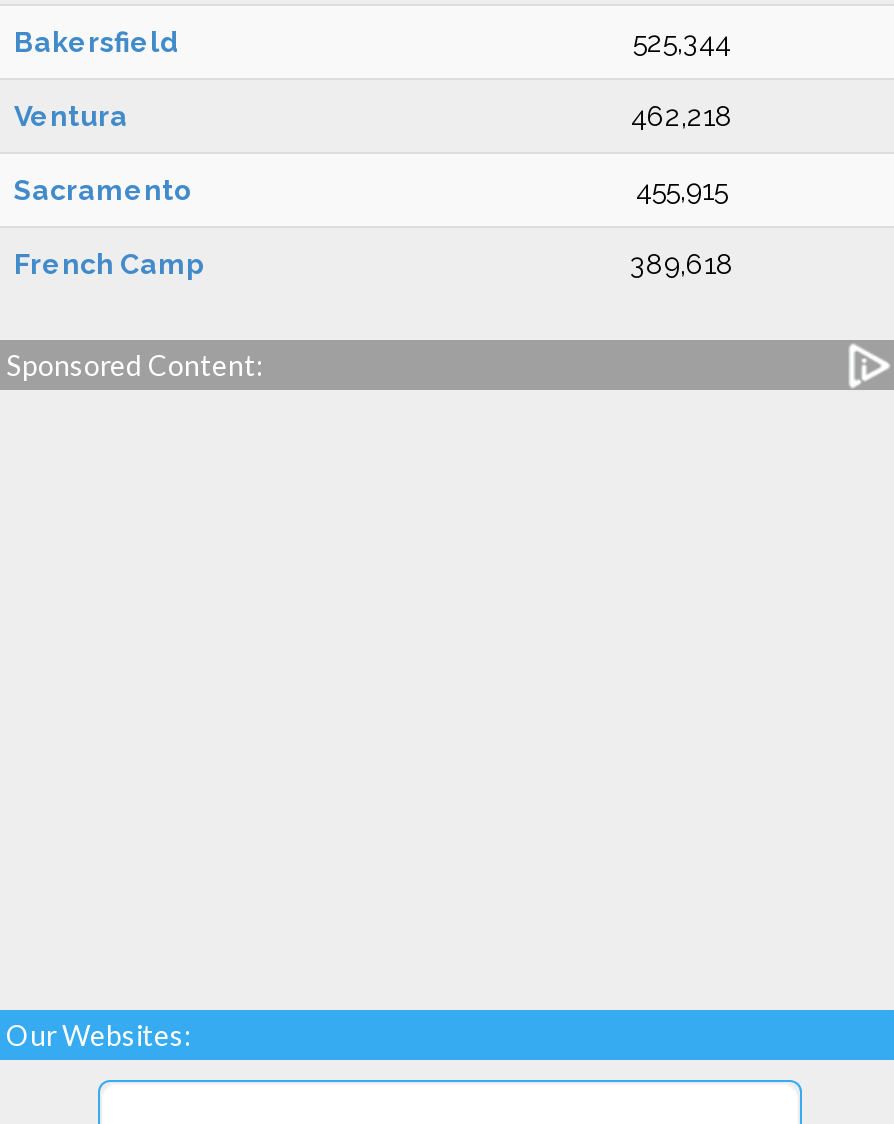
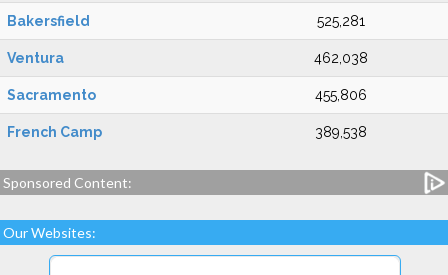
- 525,344
+ 525,281

- 462,218
+ 462,038

- 455,915
+ 455,806

- 389,618
+ 389,538
